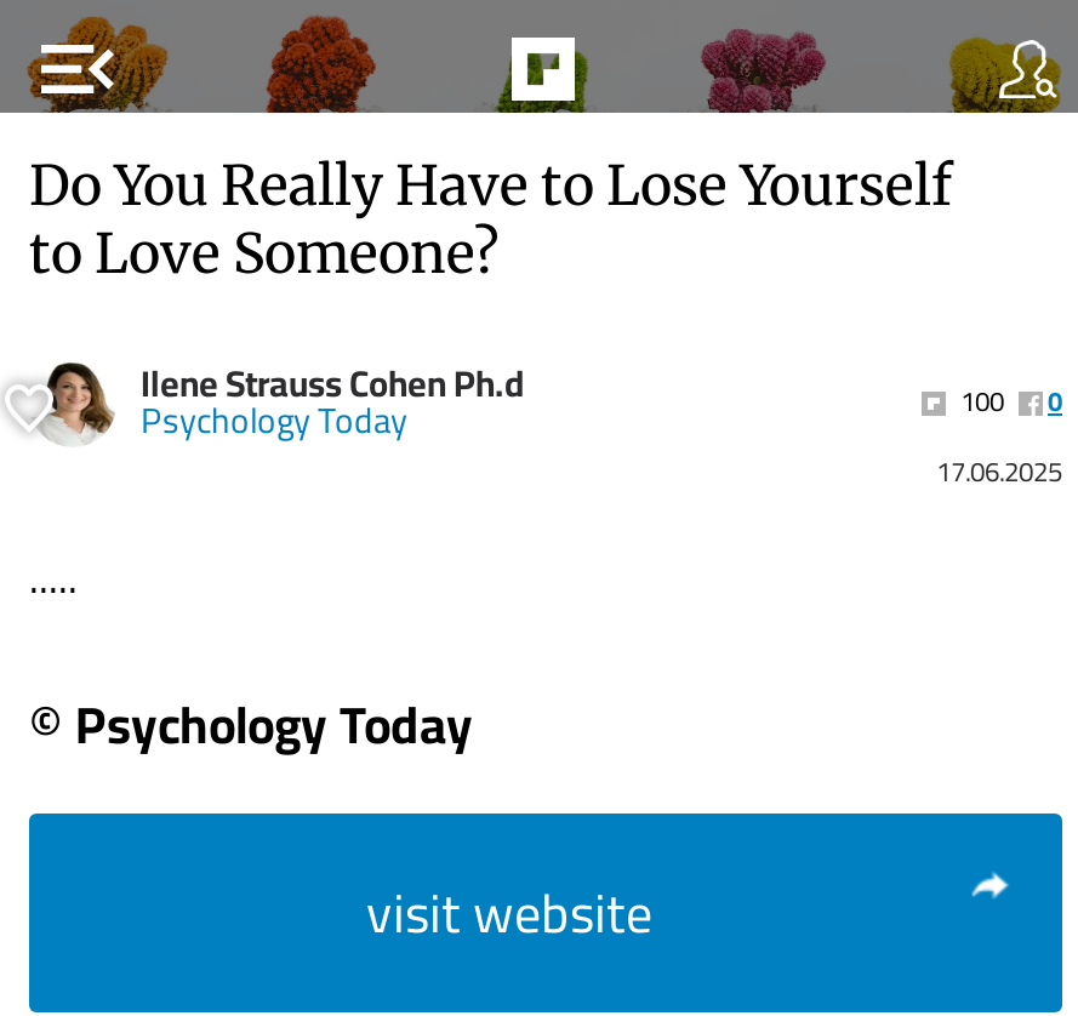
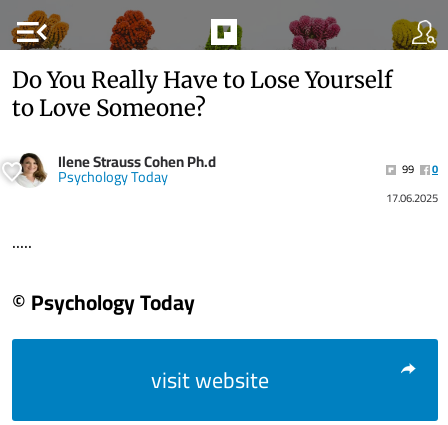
- 100 0
+ 99 0
